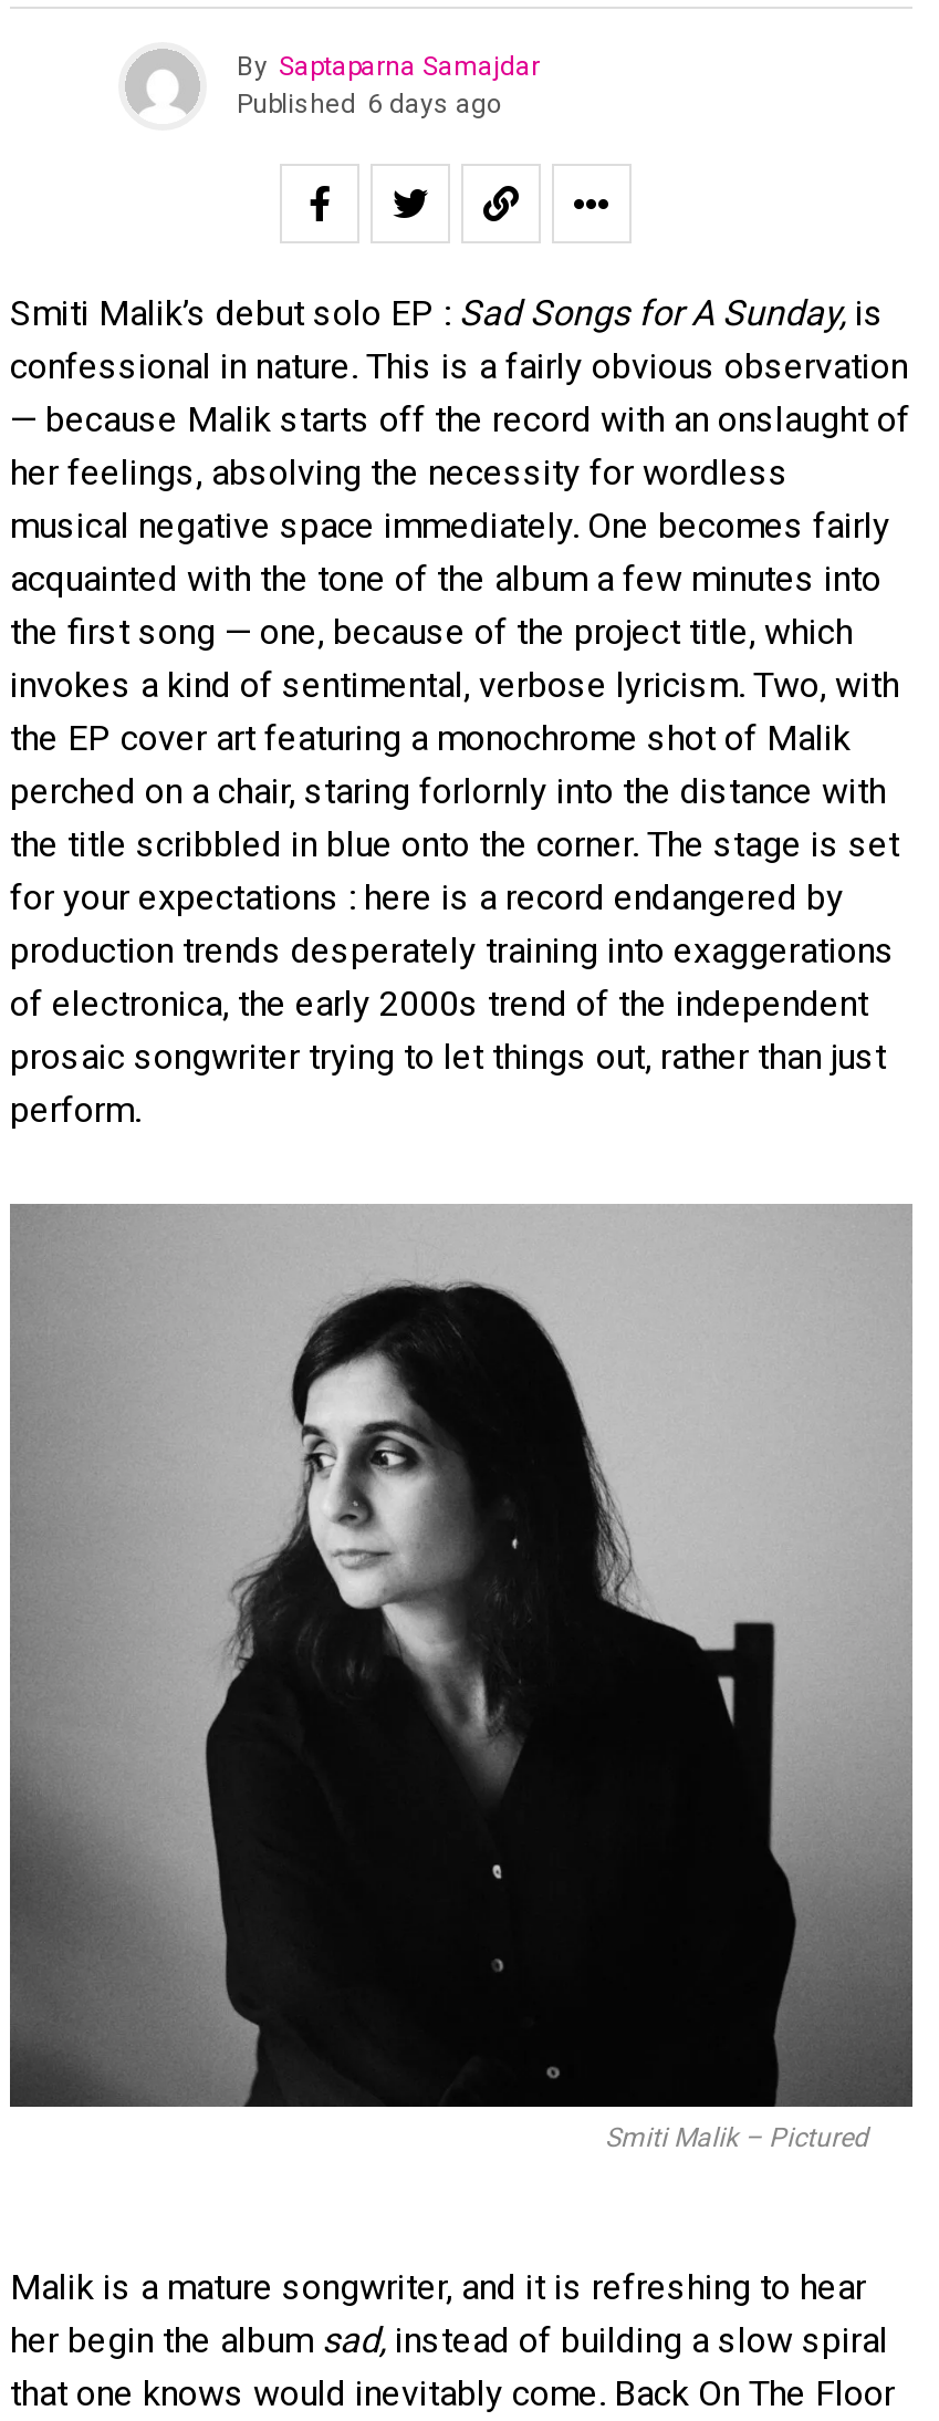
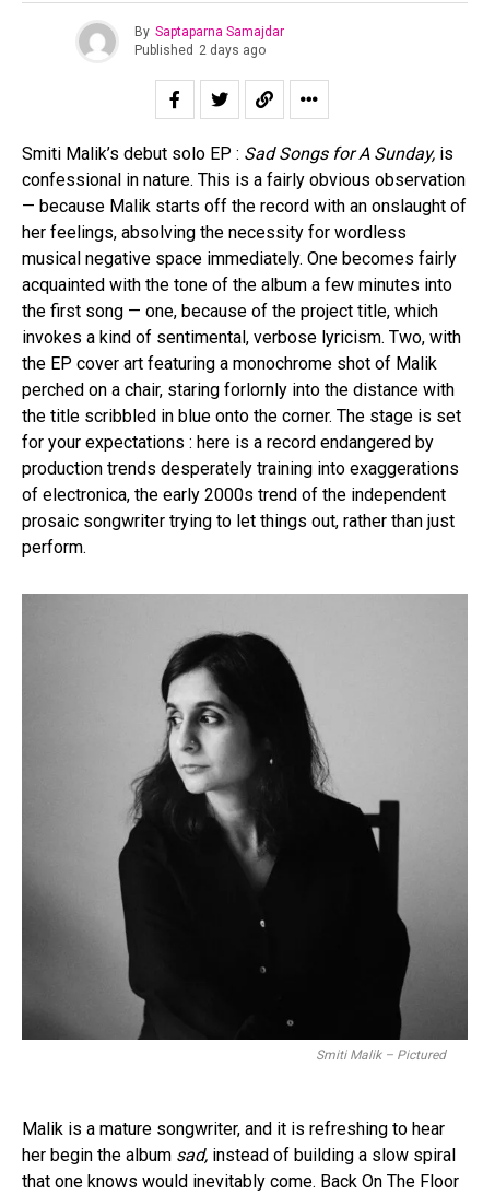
- Published 6 days ago
+ Published 2 days ago
